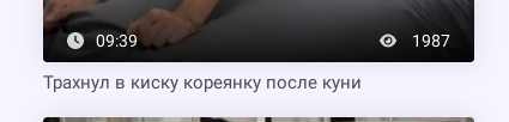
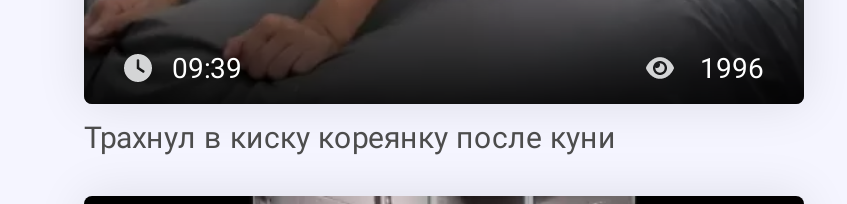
- 1987
+ 1996
